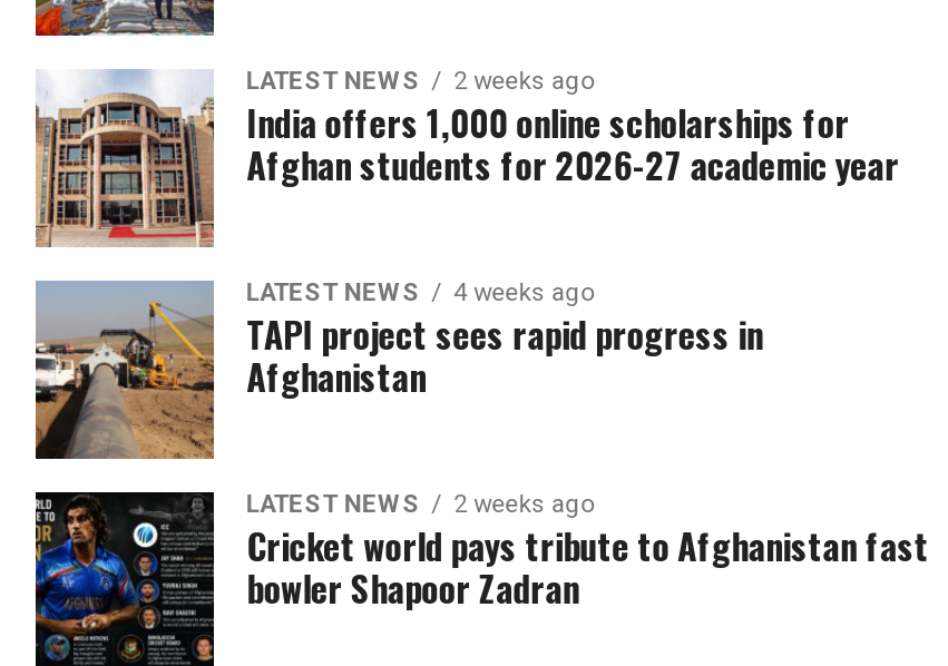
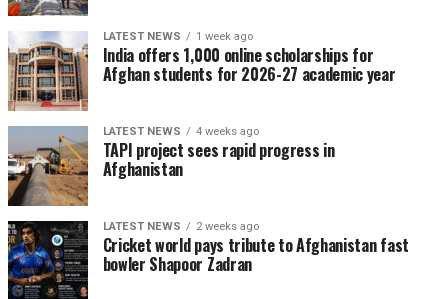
- LATEST NEWS 2 weeks ago
+ LATEST NEWS 1 week ago
